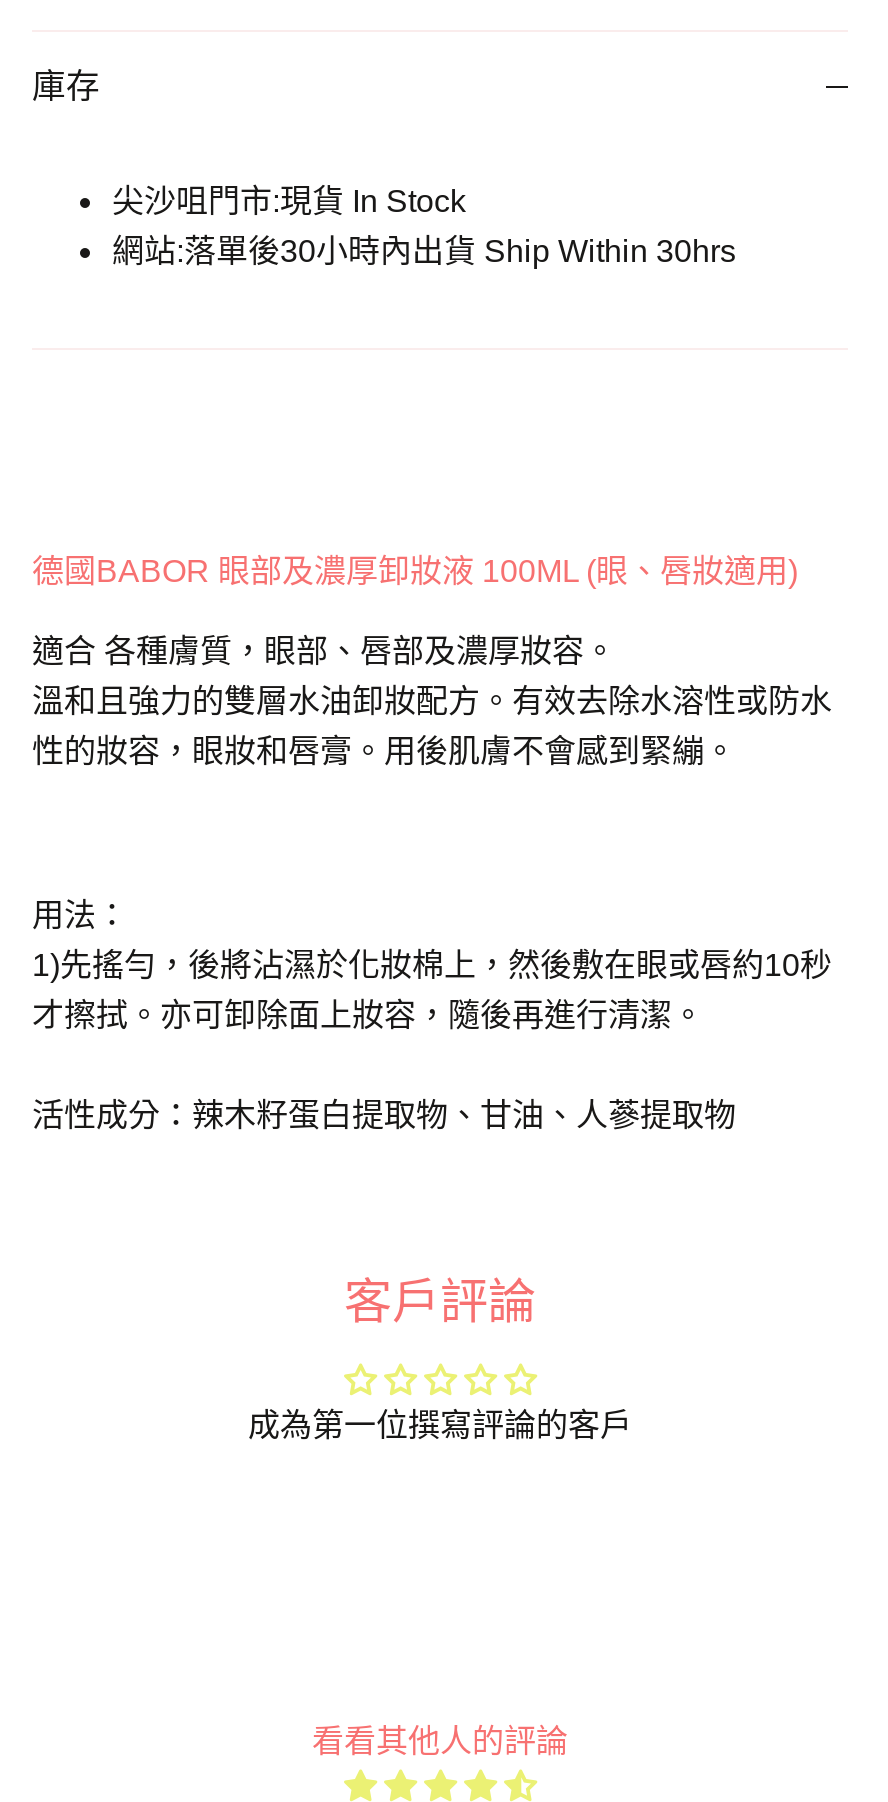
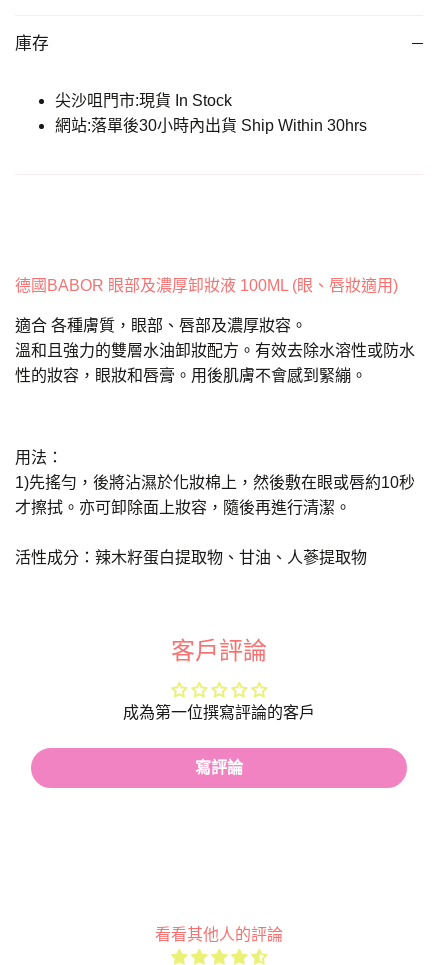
+ 寫評論
